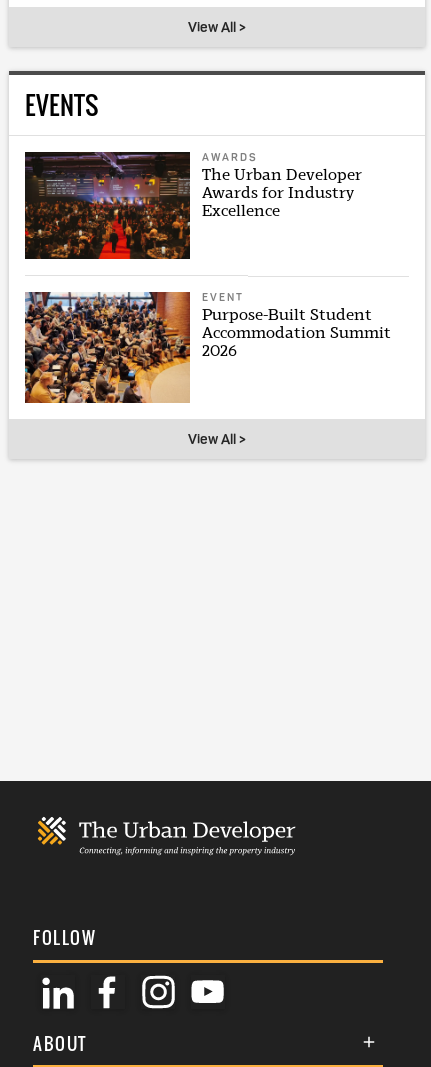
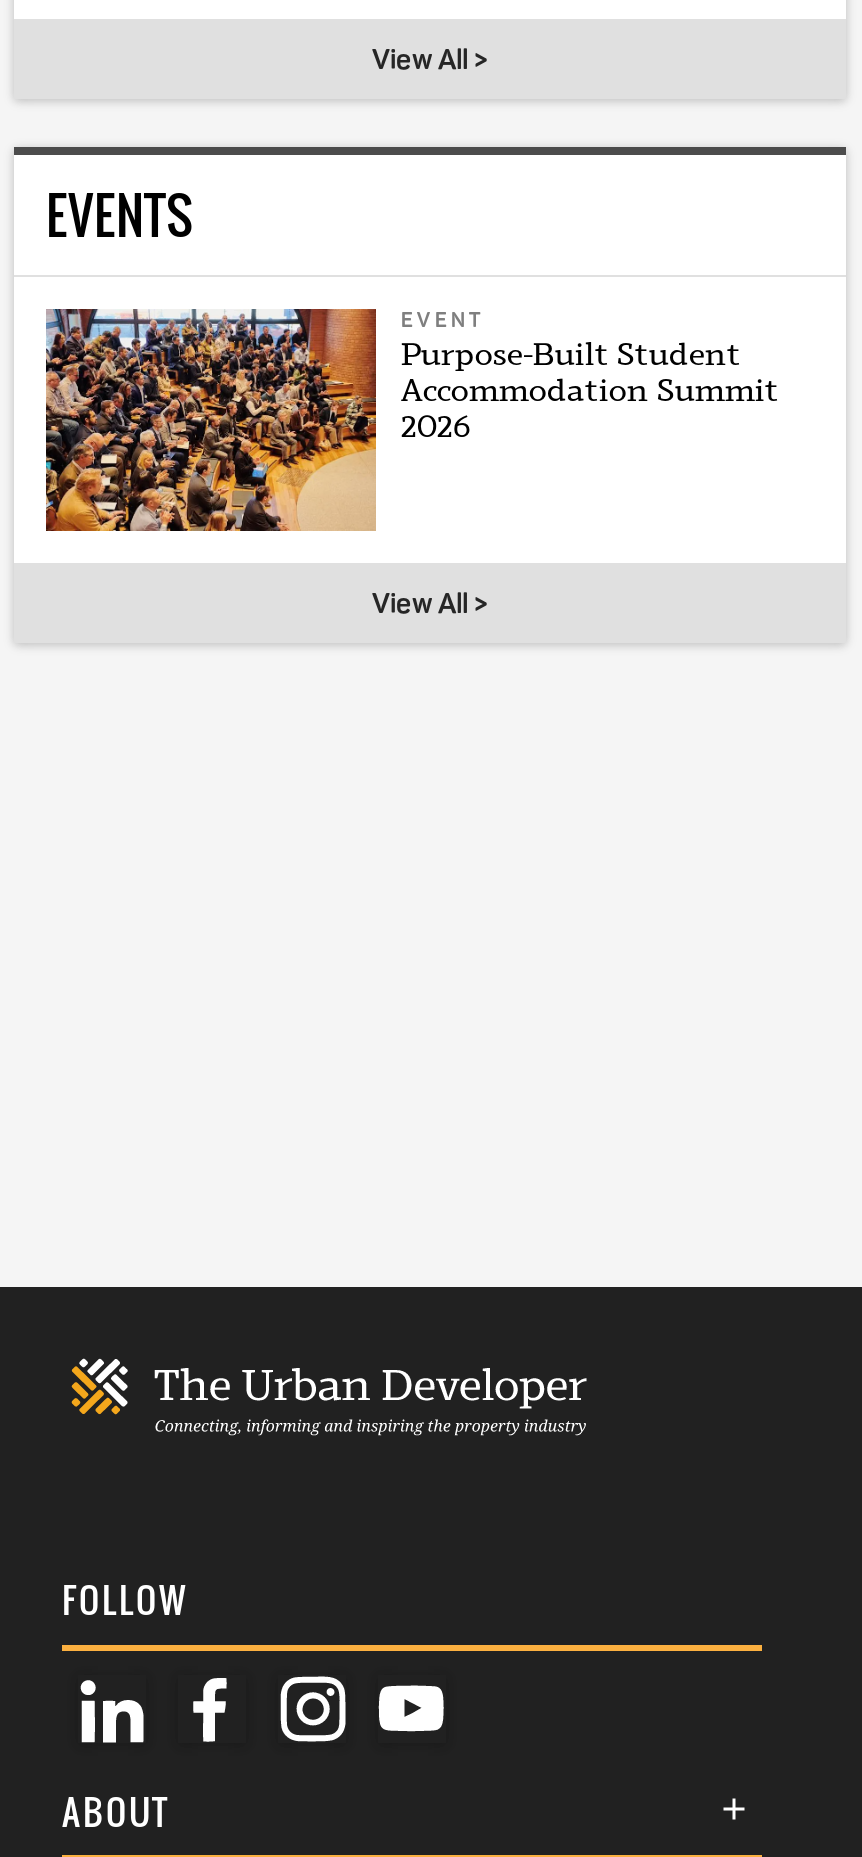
- [image]
- AWARDS
- The Urban Developer
- Awards for Industry
- Excellence
